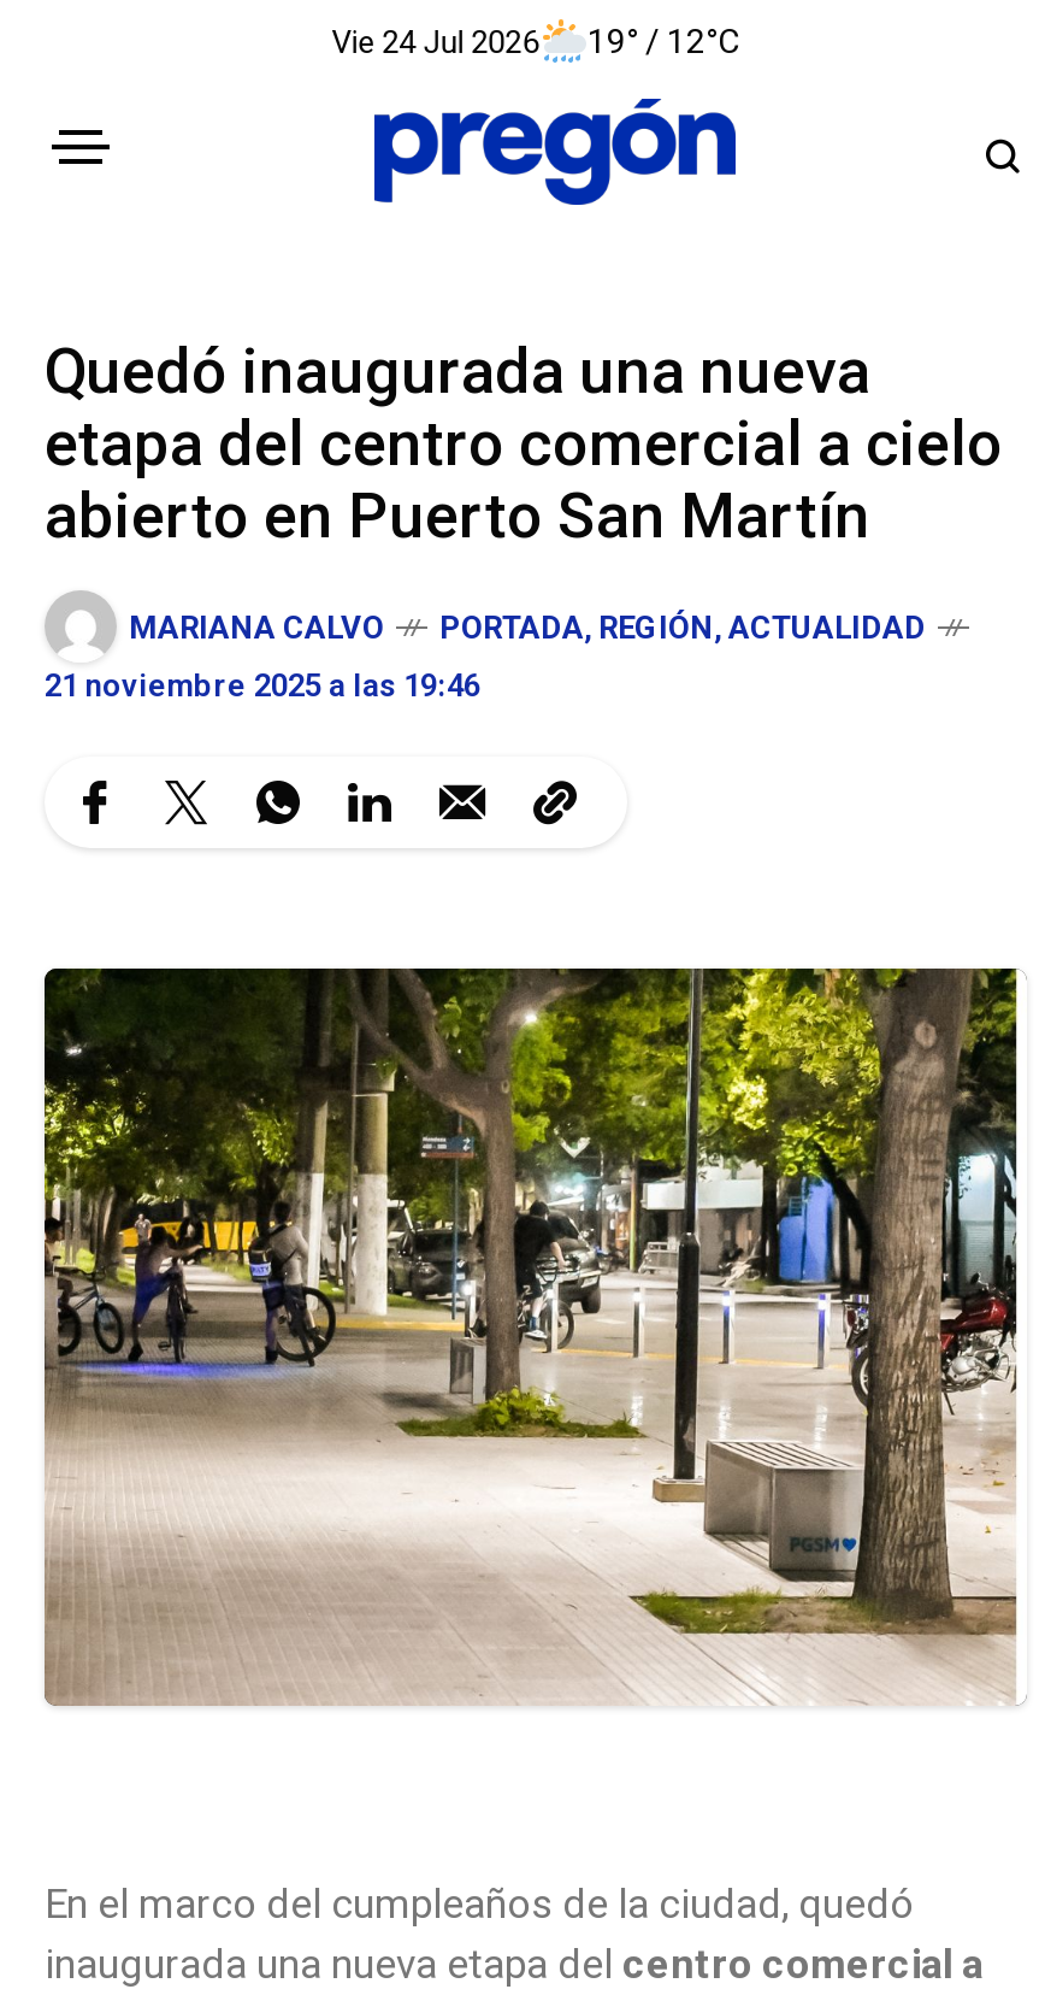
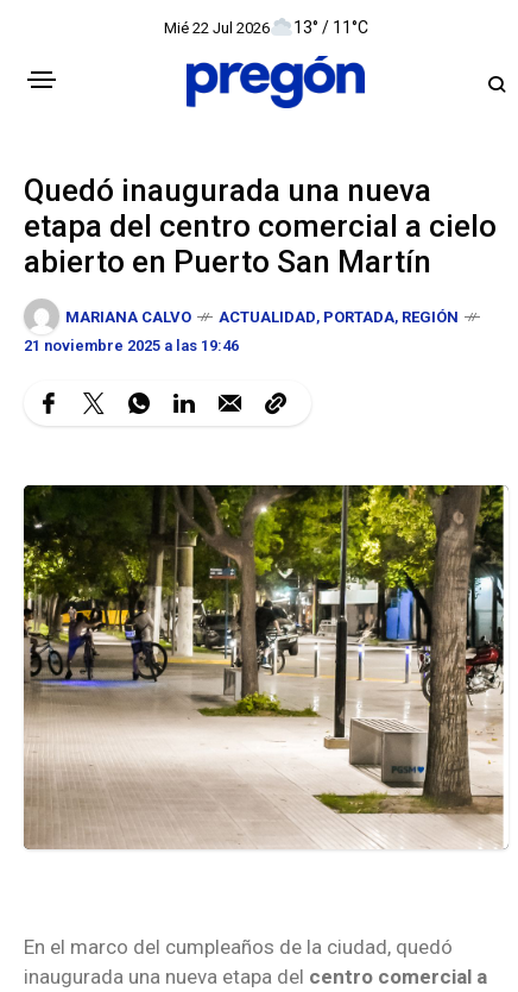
- Vie 24 Jul 2026
- 19° / 12°C
+ Mié 22 Jul 2026
+ 13° / 11°C

- PORTADA, REGIÓN, ACTUALIDAD
+ ACTUALIDAD, PORTADA, REGIÓN
